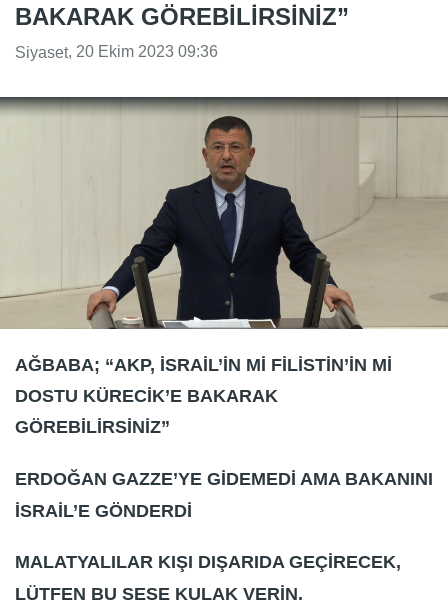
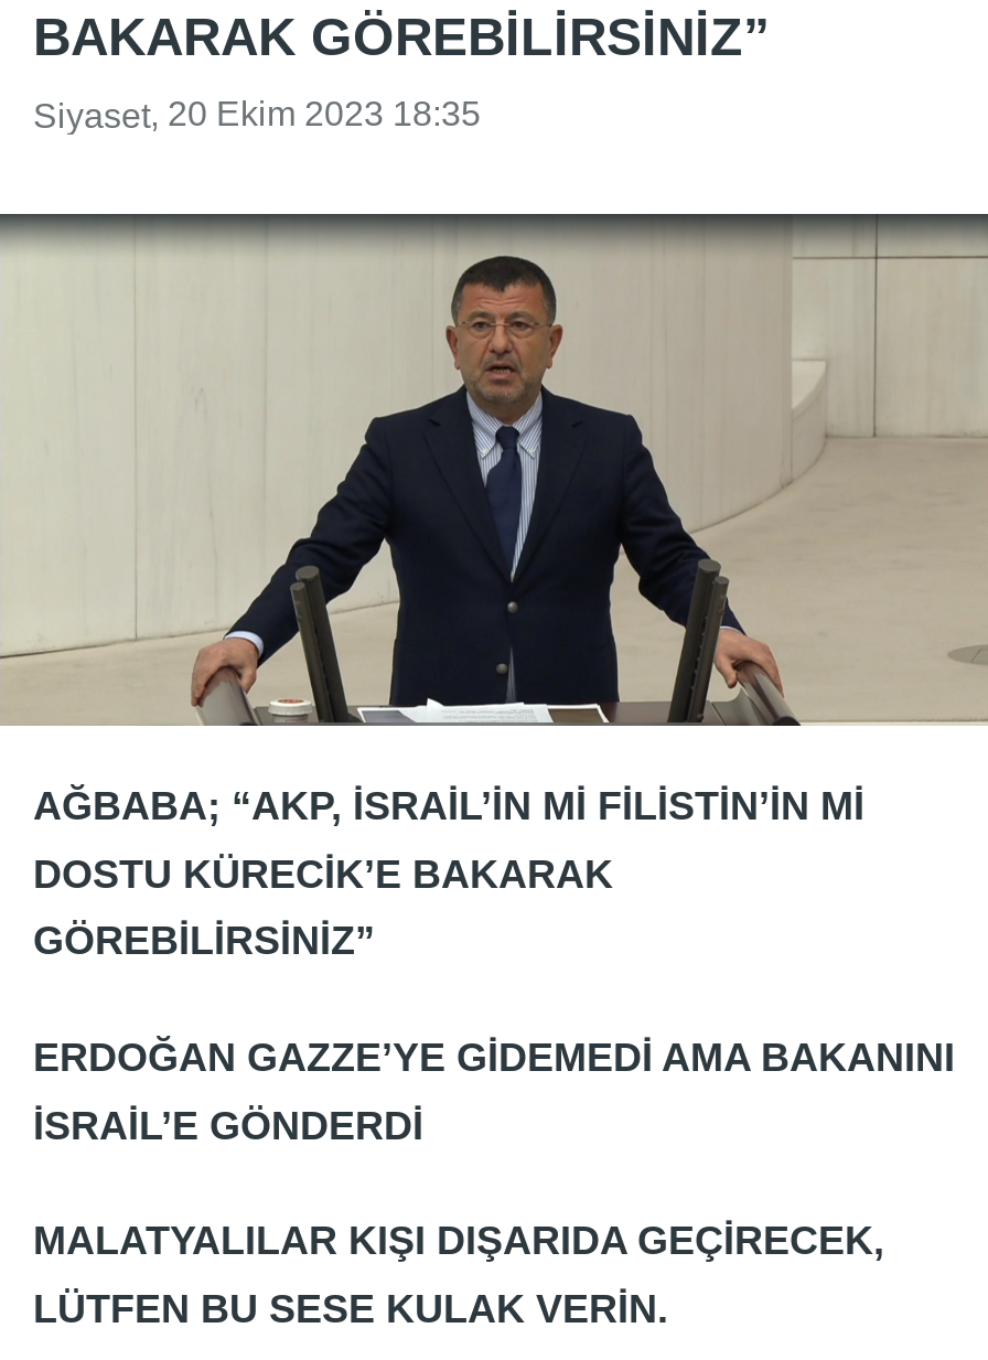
- Siyaset, 20 Ekim 2023 09:36
+ Siyaset, 20 Ekim 2023 18:35
